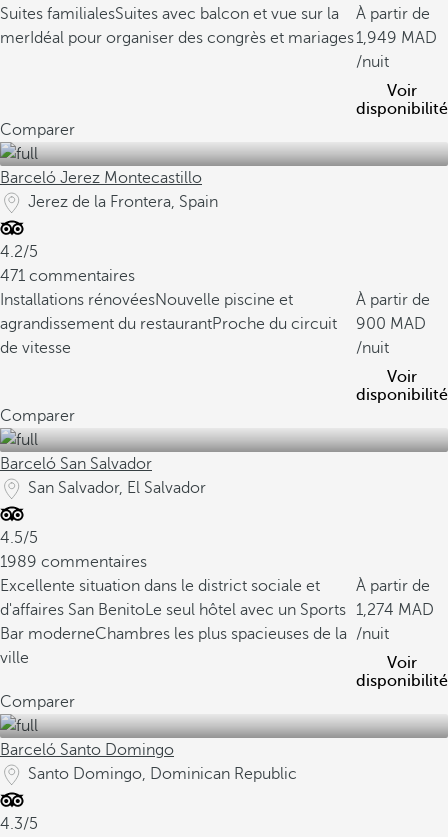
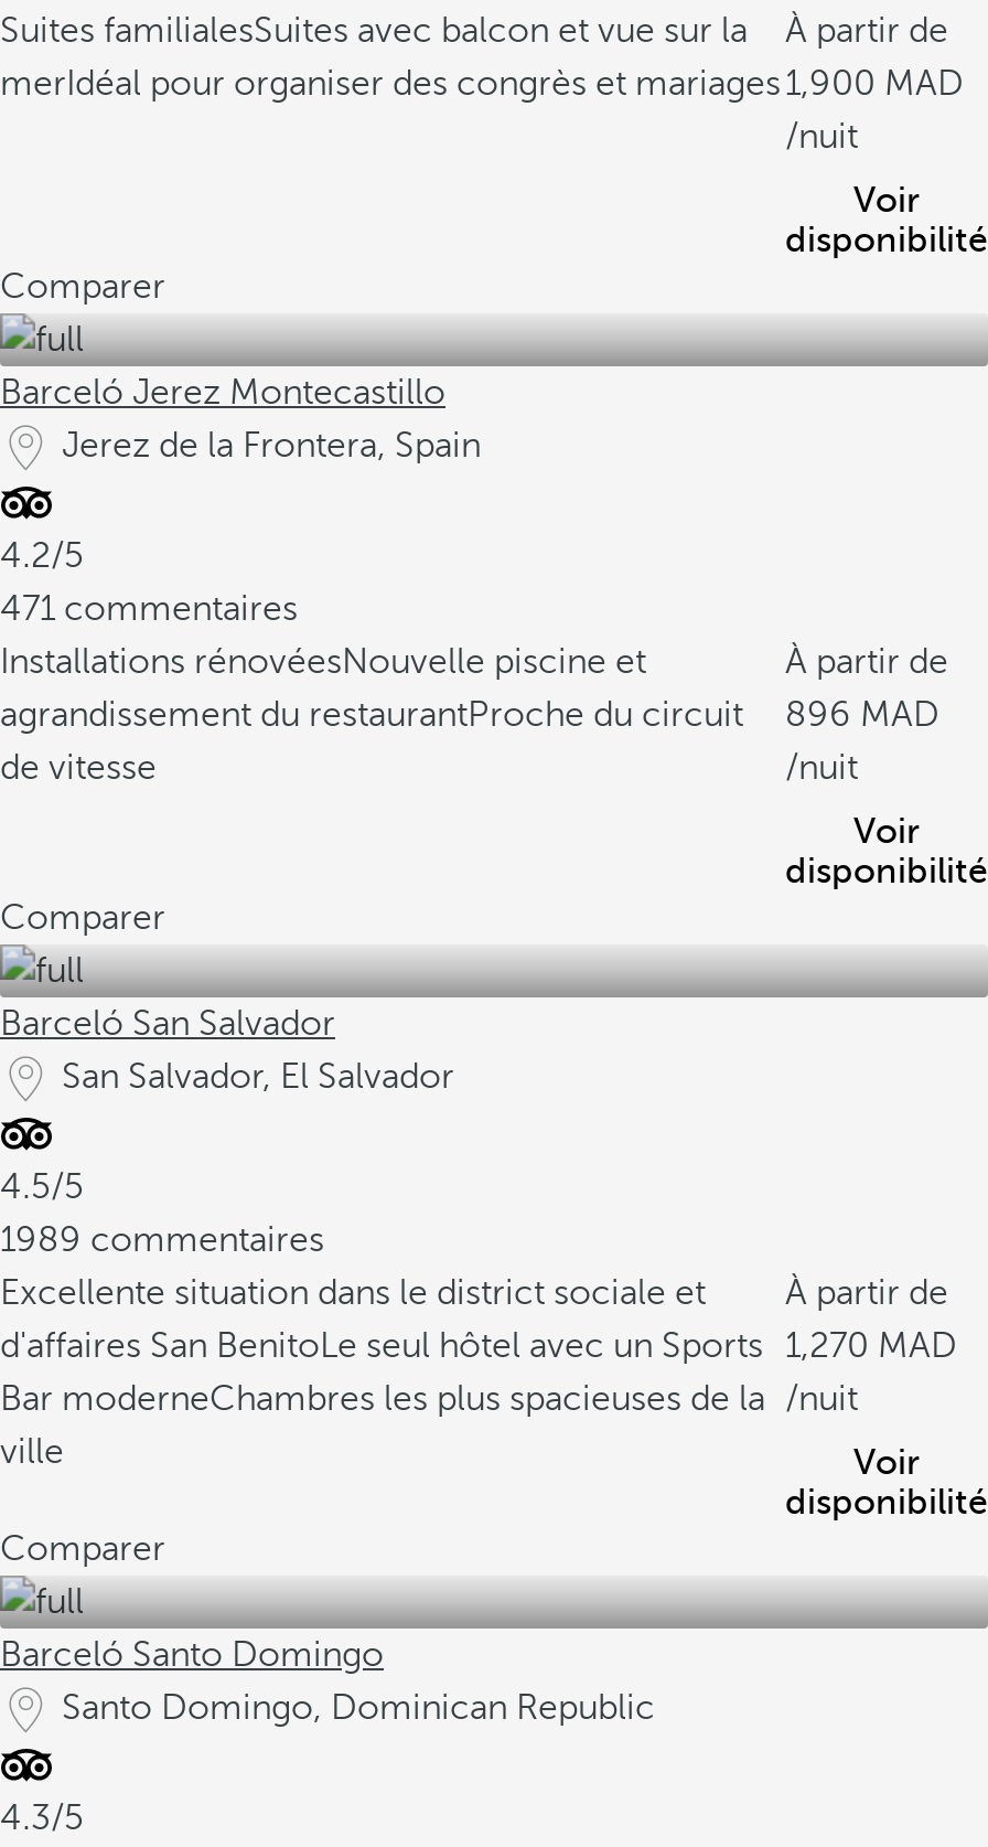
- merIdéal pour organiser des congrès et mariages 1,949
+ merIdéal pour organiser des congrès et mariages 1,900

- agrandissement du restaurantProche du circuit 900
+ agrandissement du restaurantProche du circuit 896

- d'affaires San BenitoLe seul hôtel avec un Sports 1,274
+ d'affaires San BenitoLe seul hôtel avec un Sports 1,270
